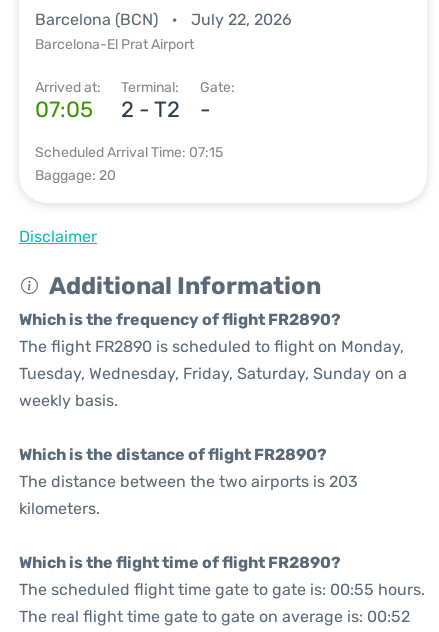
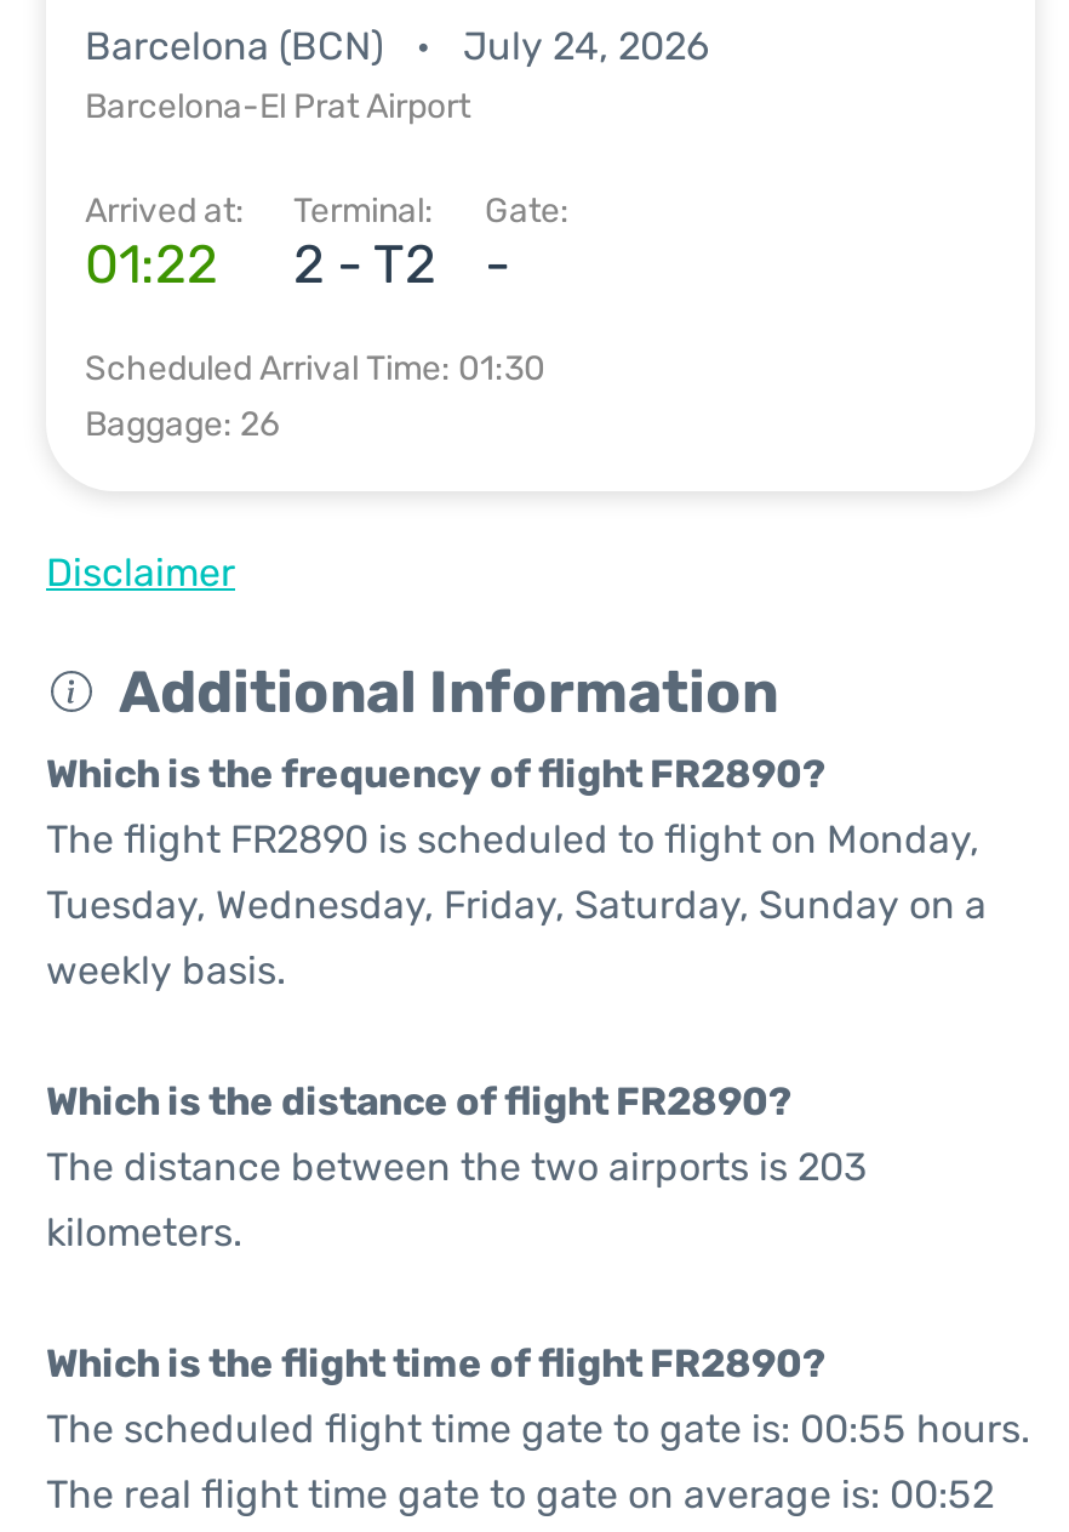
- Barcelona (BCN) July 22, 2026
+ Barcelona (BCN) July 24, 2026

- 07:05
+ 01:22

- Scheduled Arrival Time: 07:15
+ Scheduled Arrival Time: 01:30

- Baggage: 20
+ Baggage: 26
